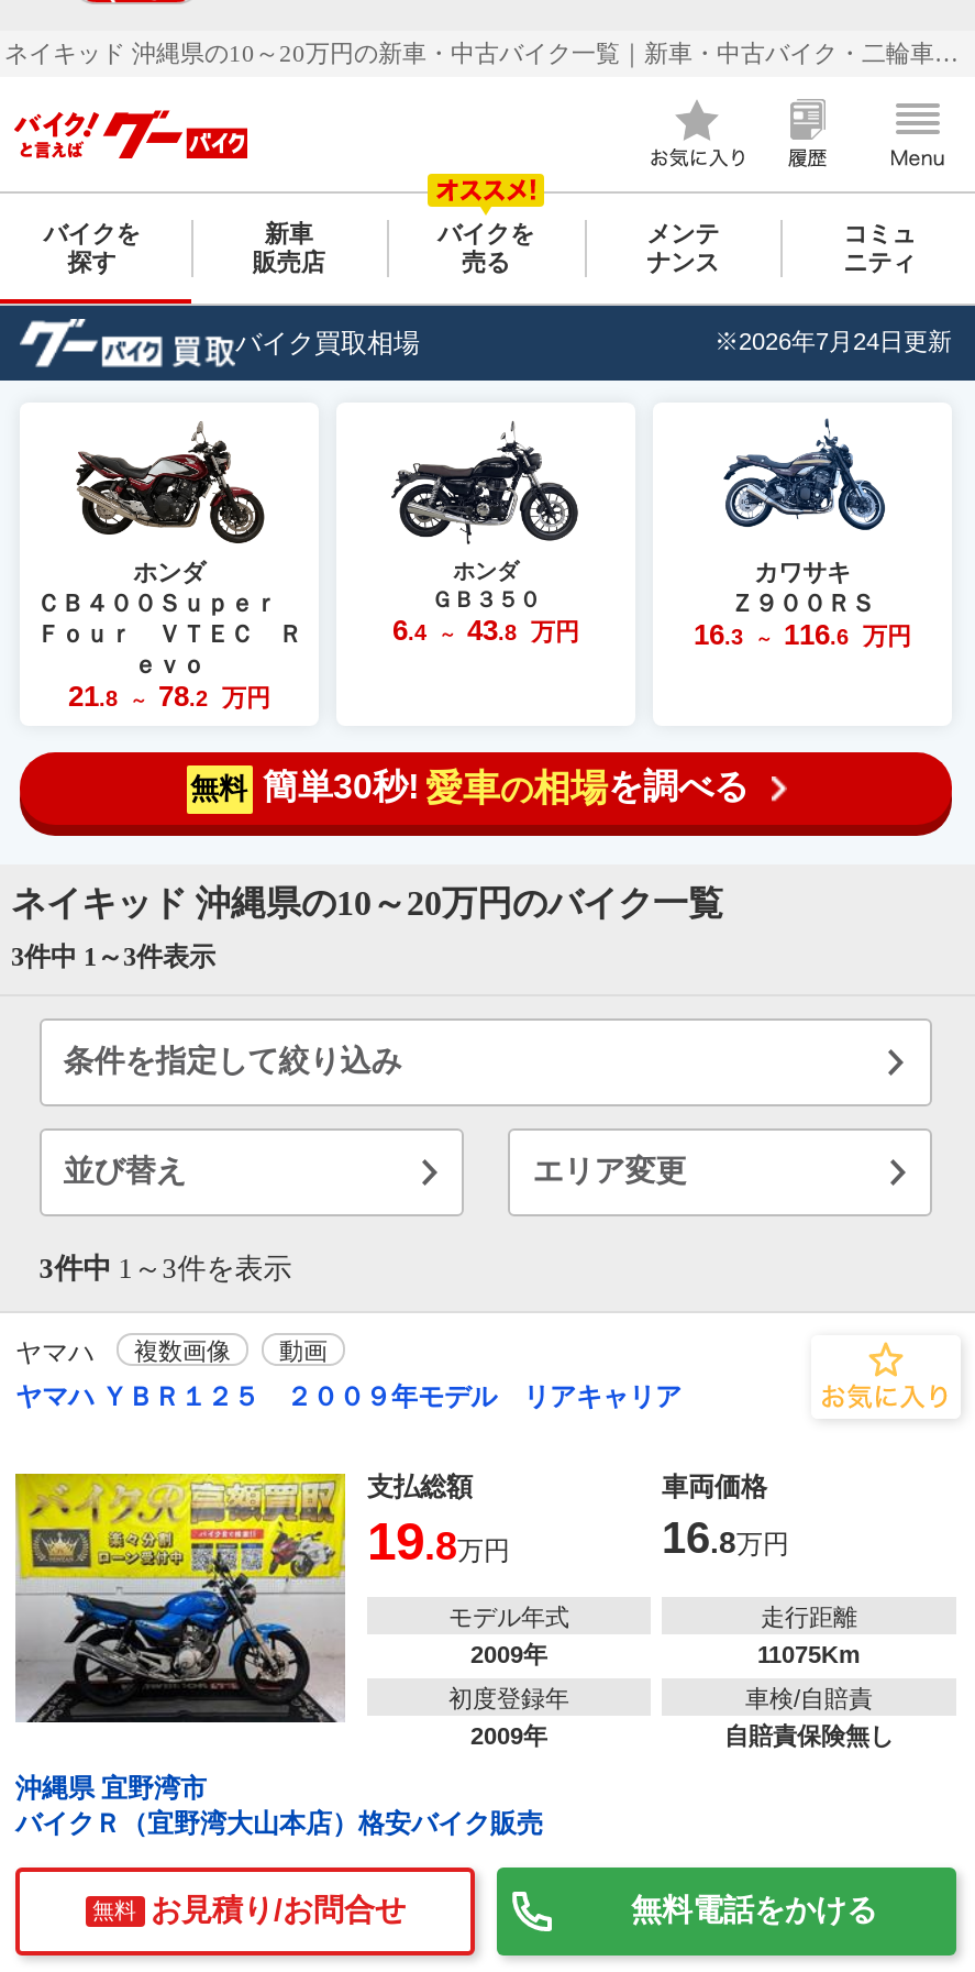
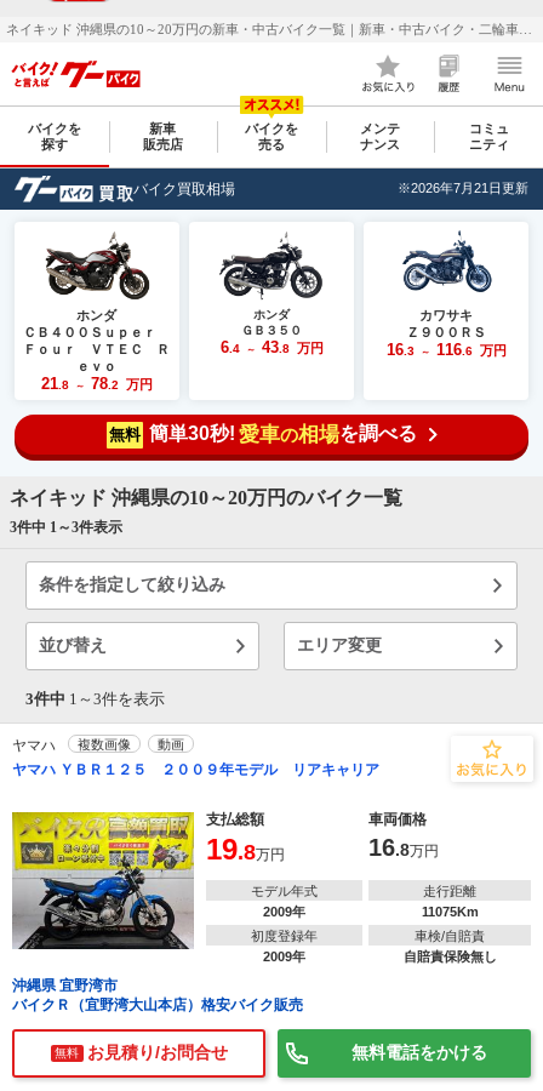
- ※2026年7月24日更新
+ ※2026年7月21日更新
